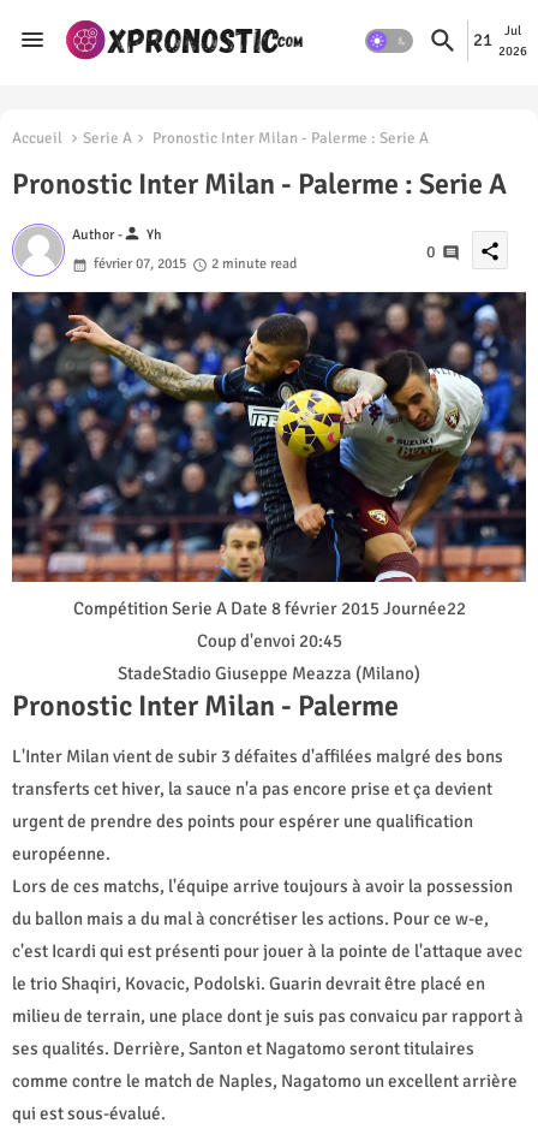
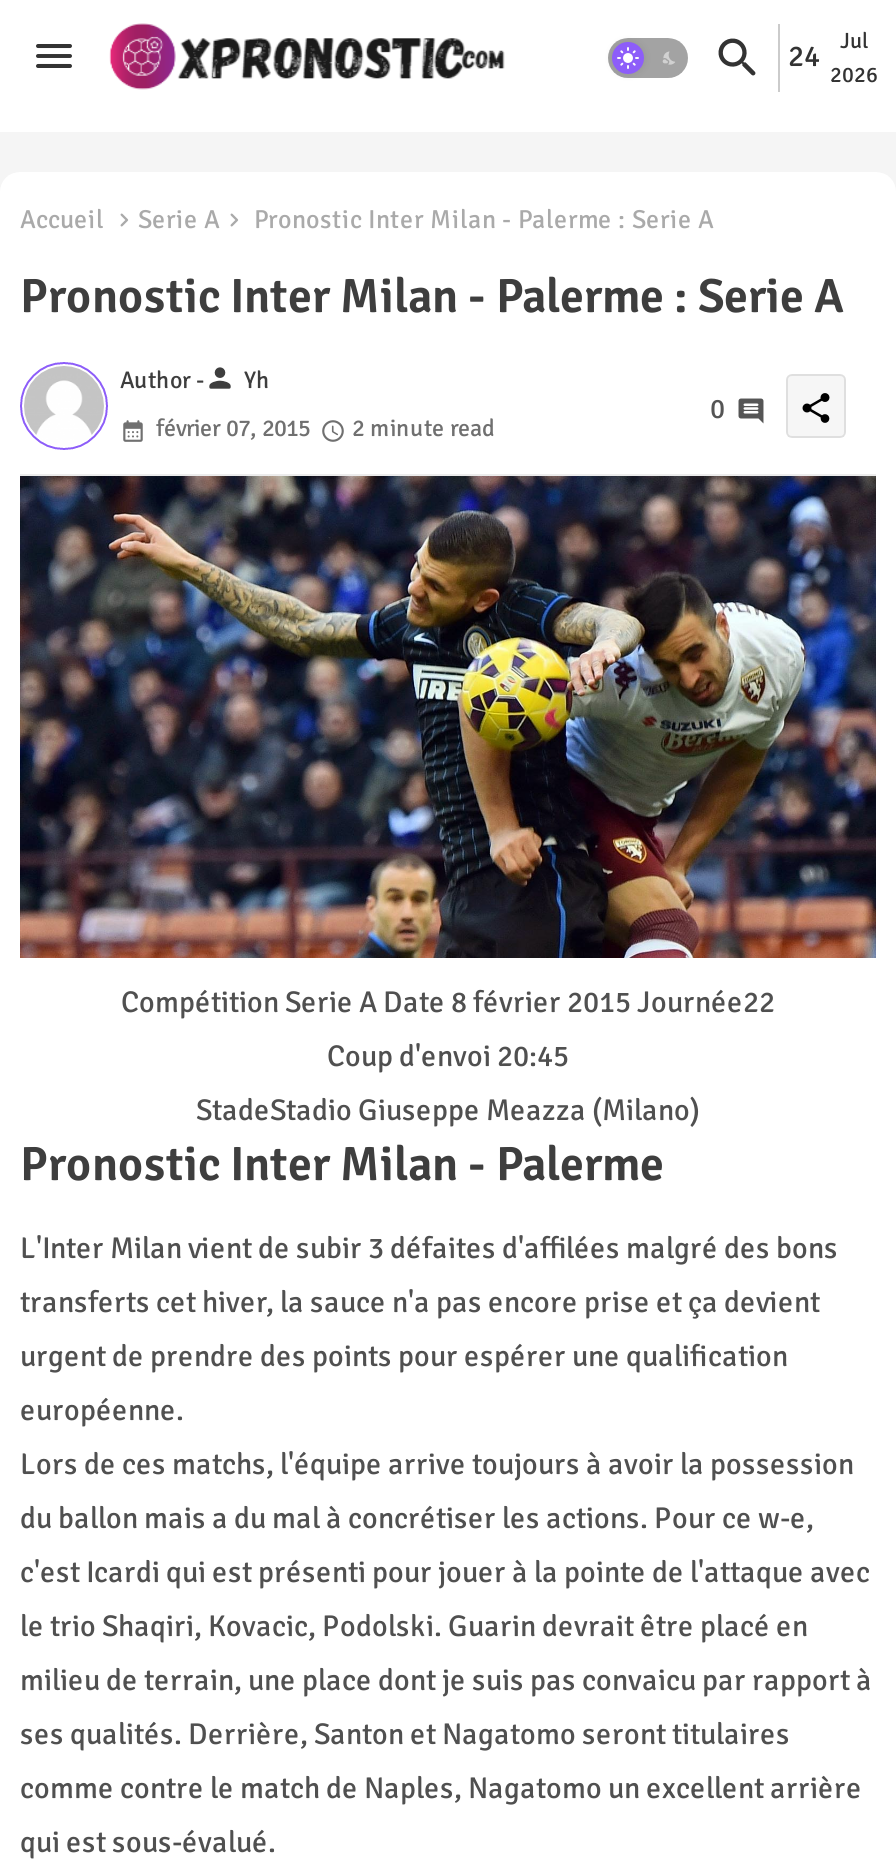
- 21 2026 Jul
+ 24 2026 Jul
